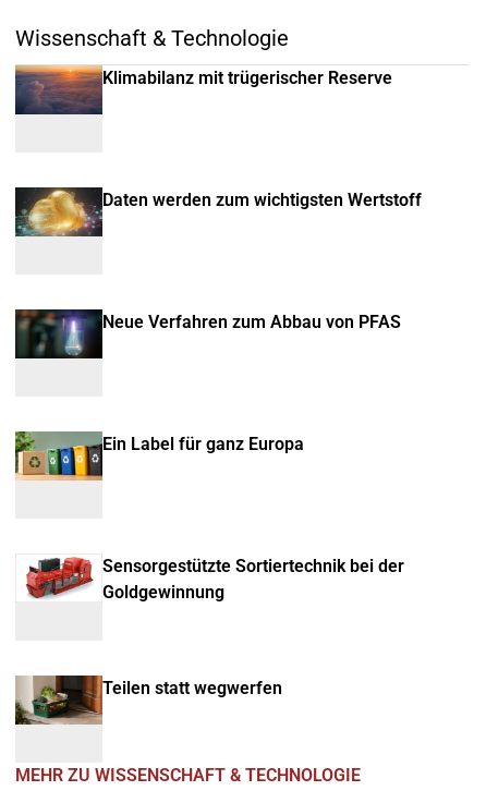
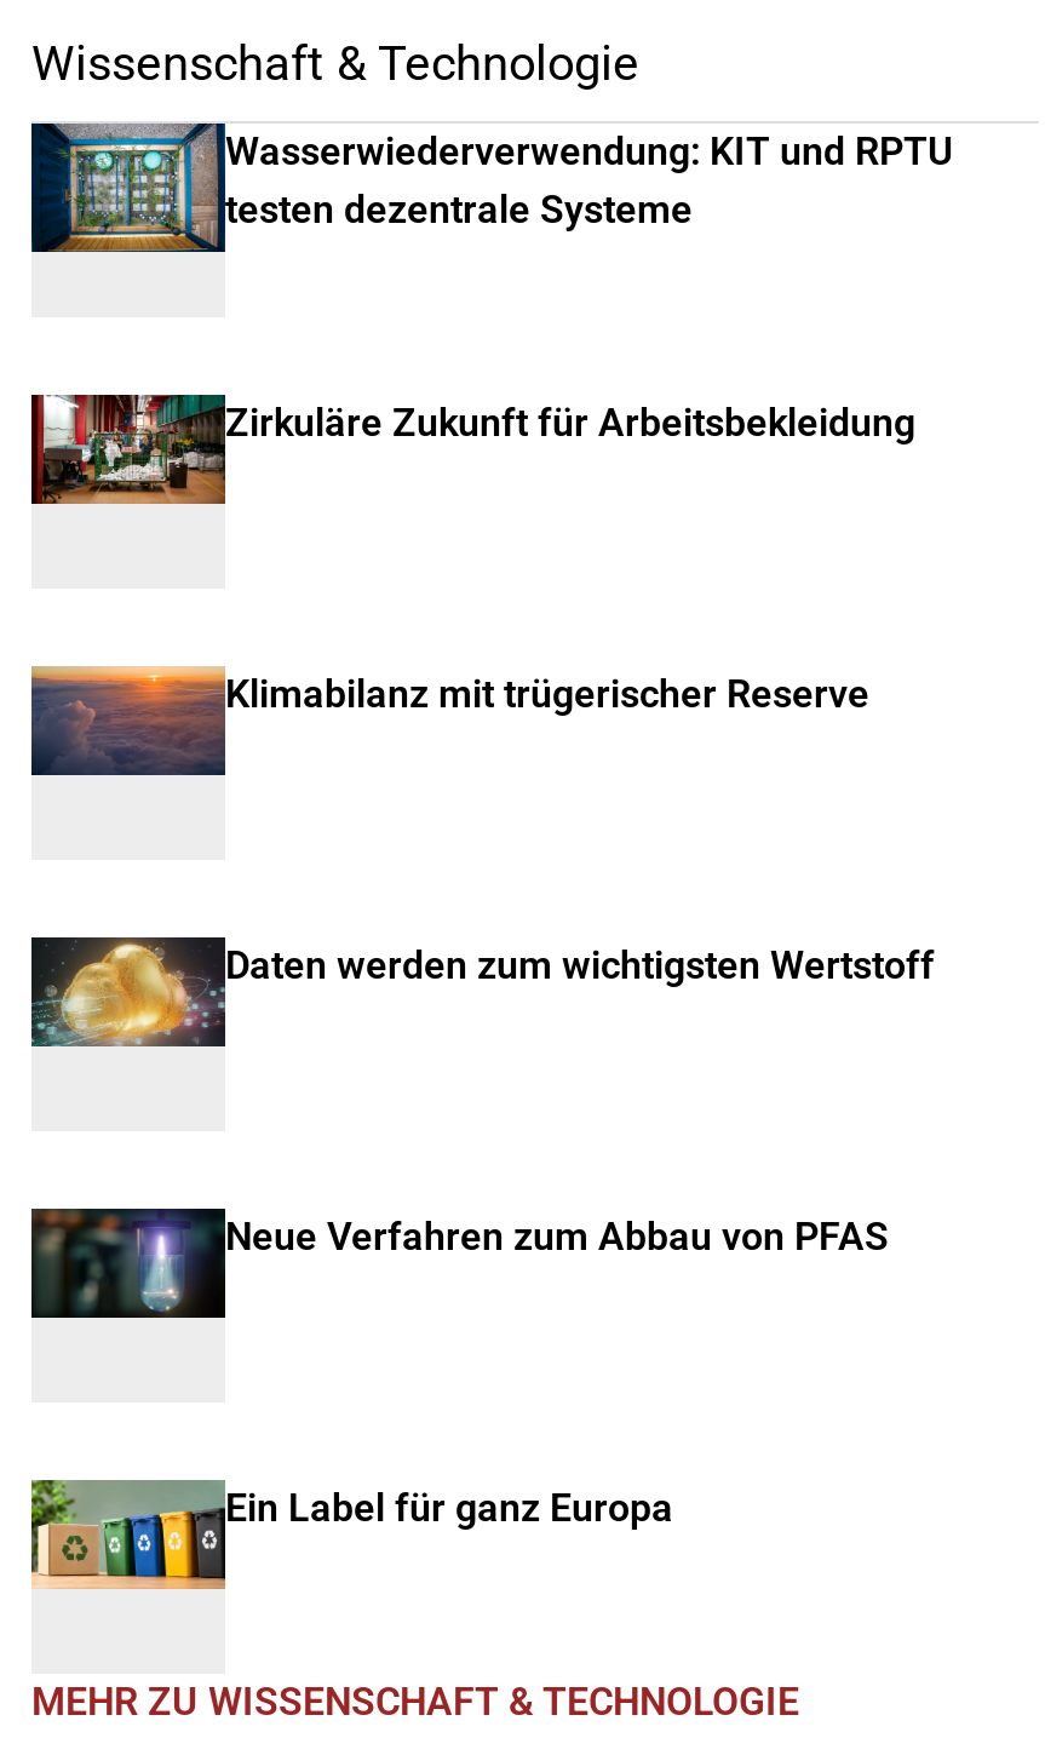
+ [image]
+ Wasserwiederverwendung: KIT und RPTU
+ testen dezentrale Systeme

+ [image]
+ Zirkuläre Zukunft für Arbeitsbekleidung

moved down: [image] | Klimabilanz mit trügerischer Reserve | Daten werden zum wichtigsten Wertstoff | Neue Verfahren zum Abbau von PFAS | Ein Label für ganz Europa

moved down: [image]

- [image]
- Sensorgestützte Sortiertechnik bei der
- Goldgewinnung

- [image]
- Teilen statt wegwerfen
